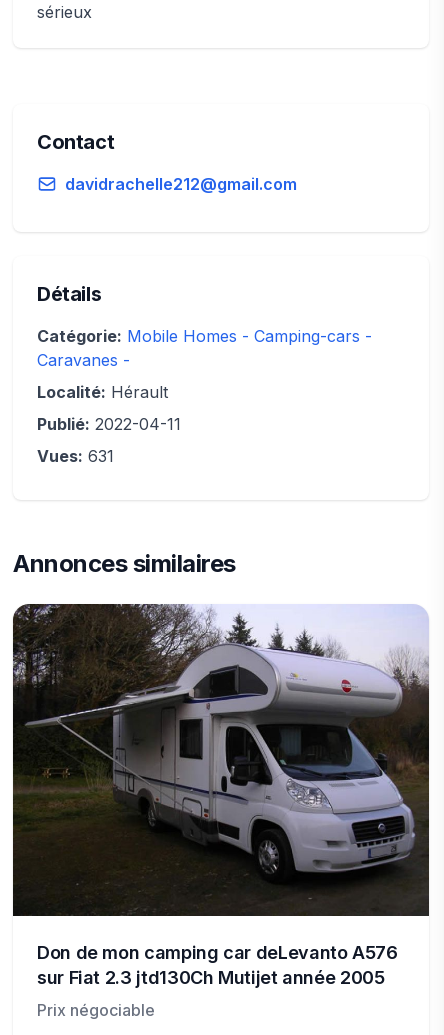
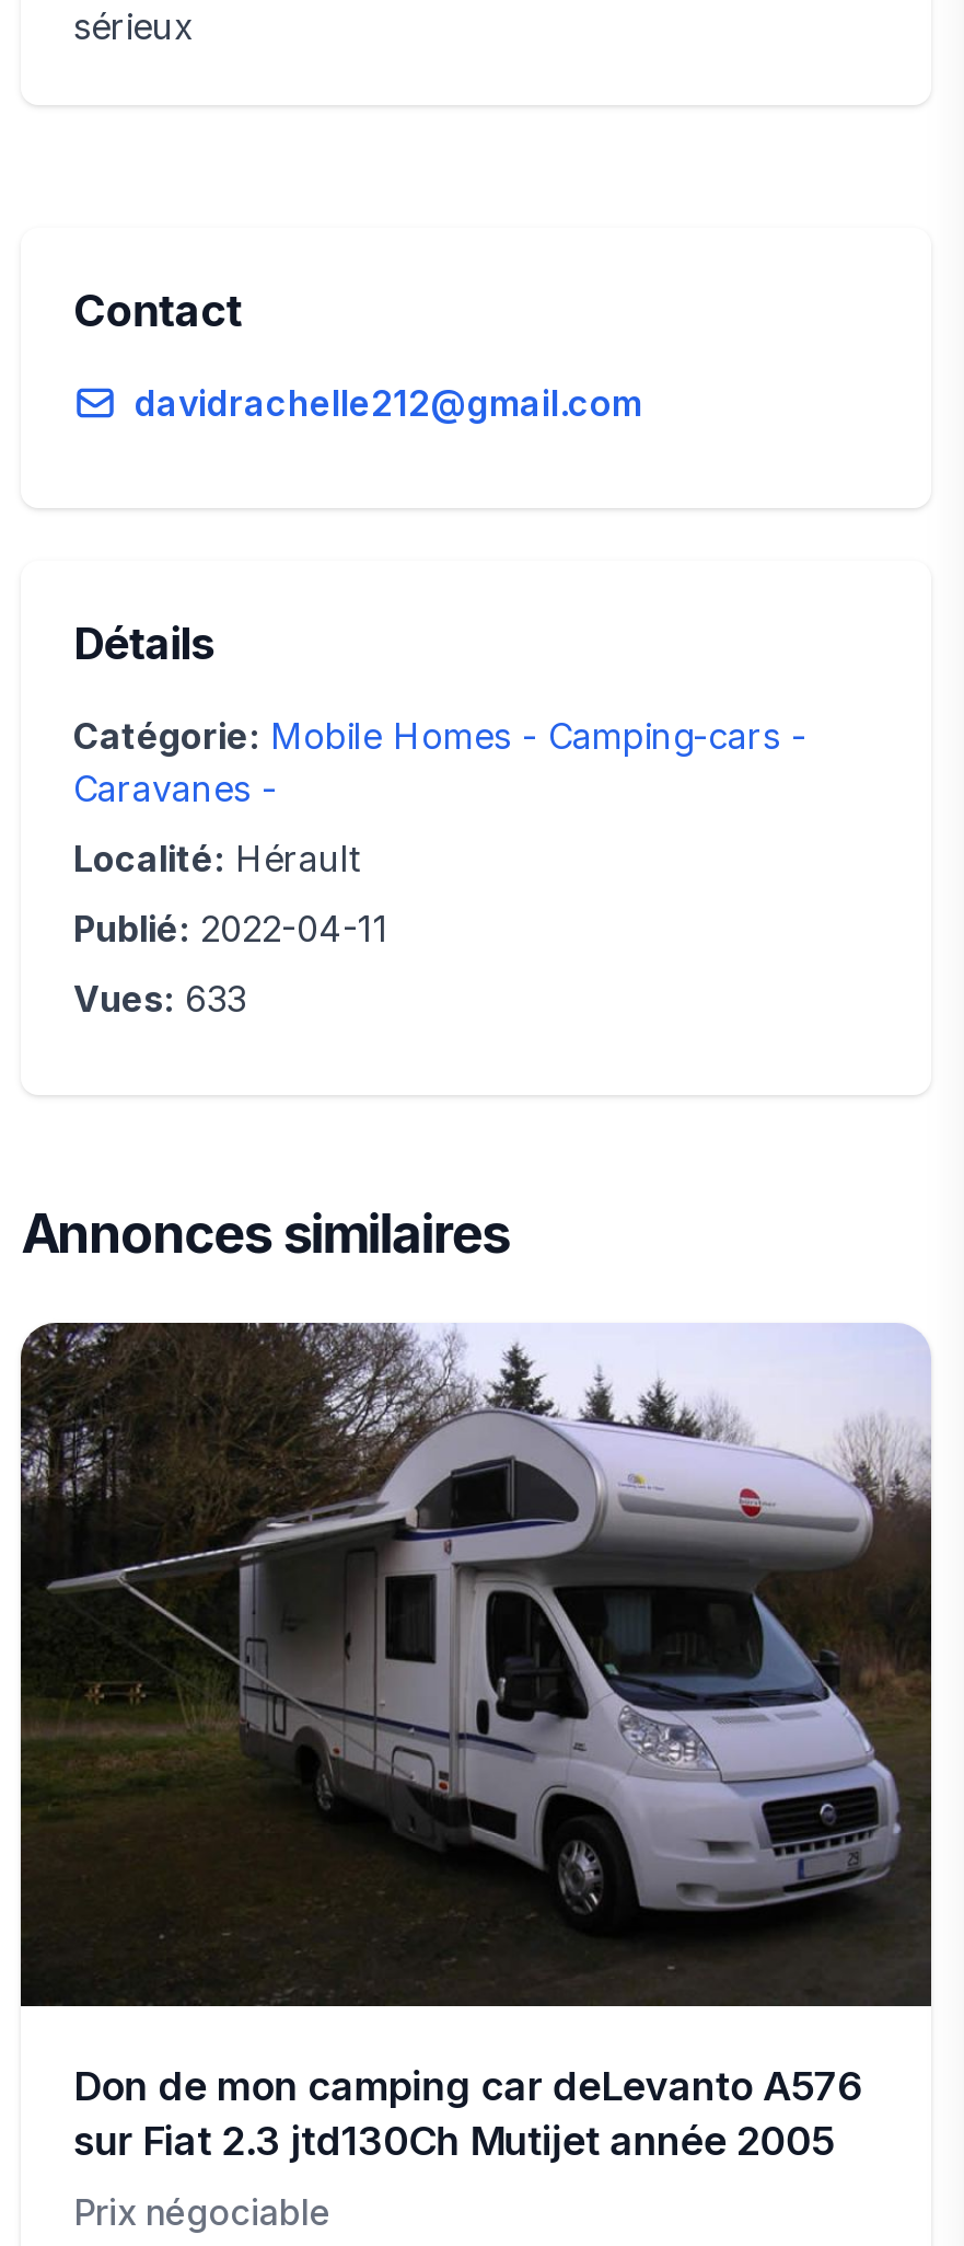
- Vues: 631
+ Vues: 633
